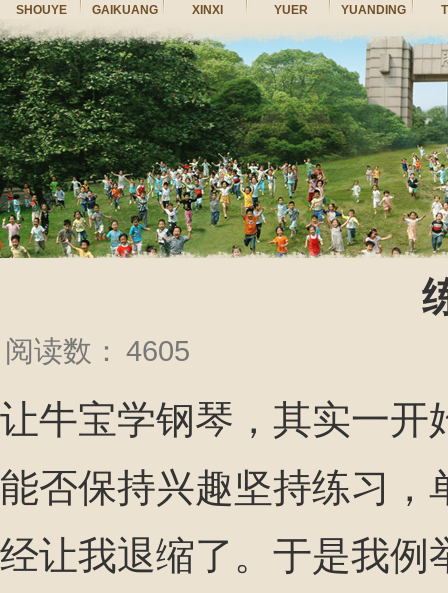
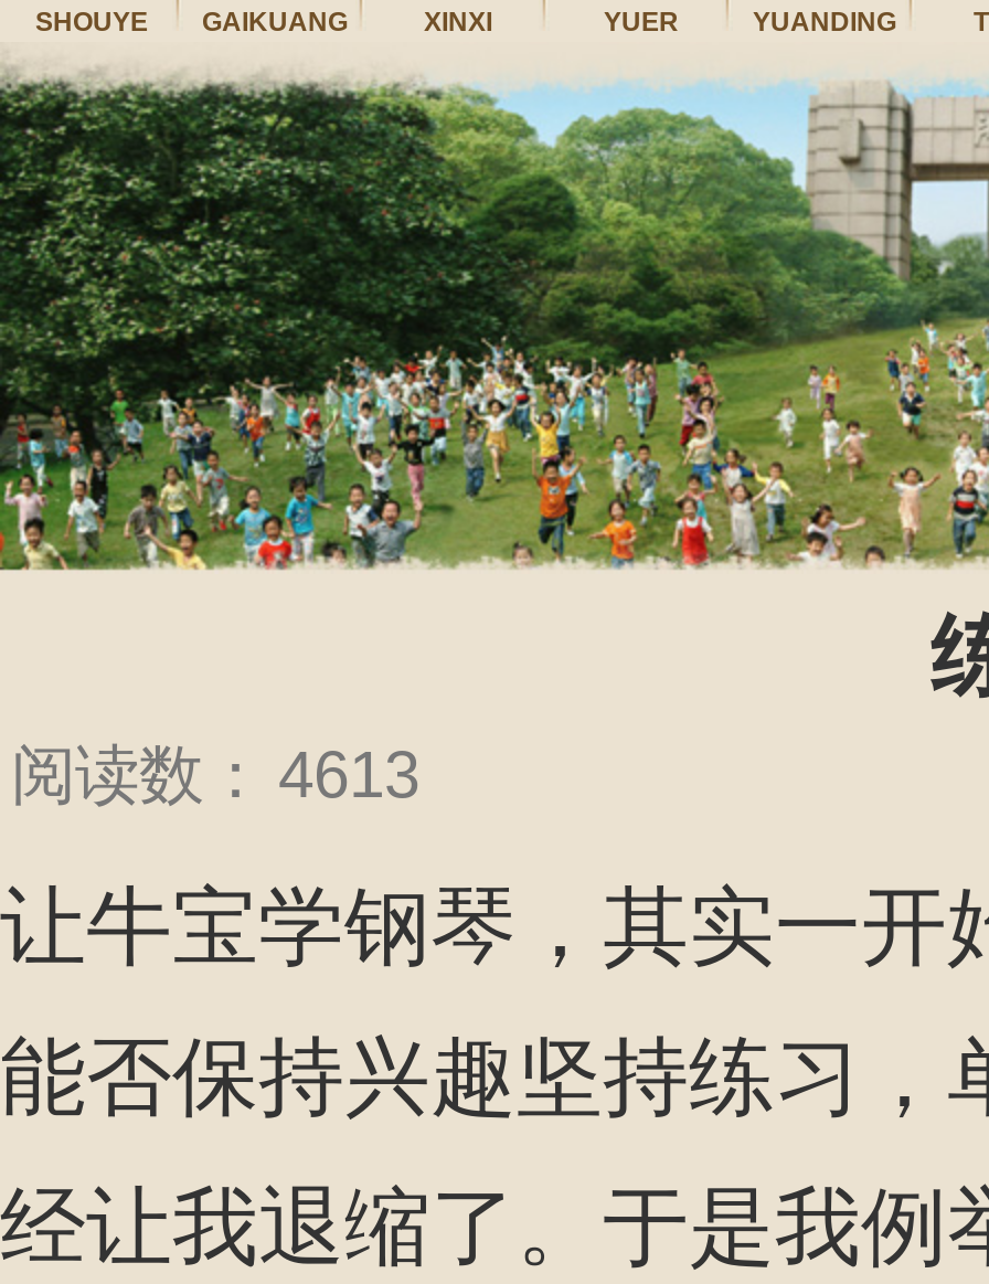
- 阅读数： 4605
+ 阅读数： 4613
